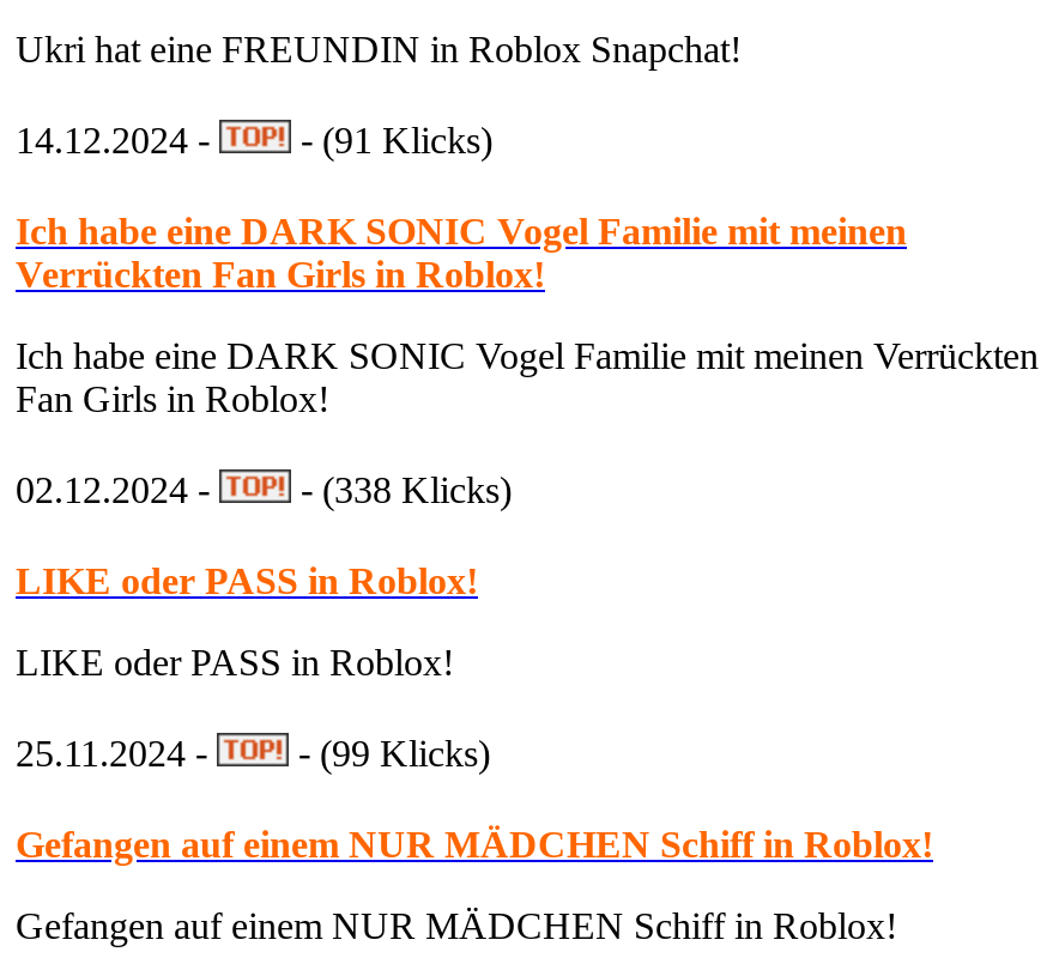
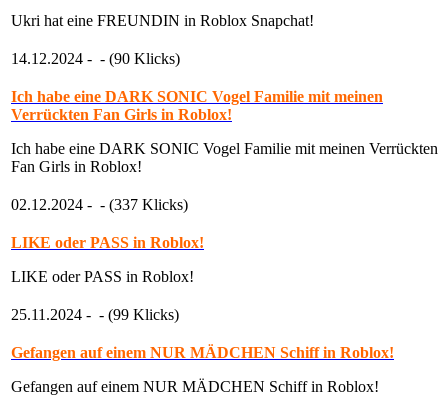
- 14.12.2024 -
- - (91 Klicks)
+ 14.12.2024 - - (90 Klicks)

- 02.12.2024 -
- - (338 Klicks)
+ 02.12.2024 - - (337 Klicks)
